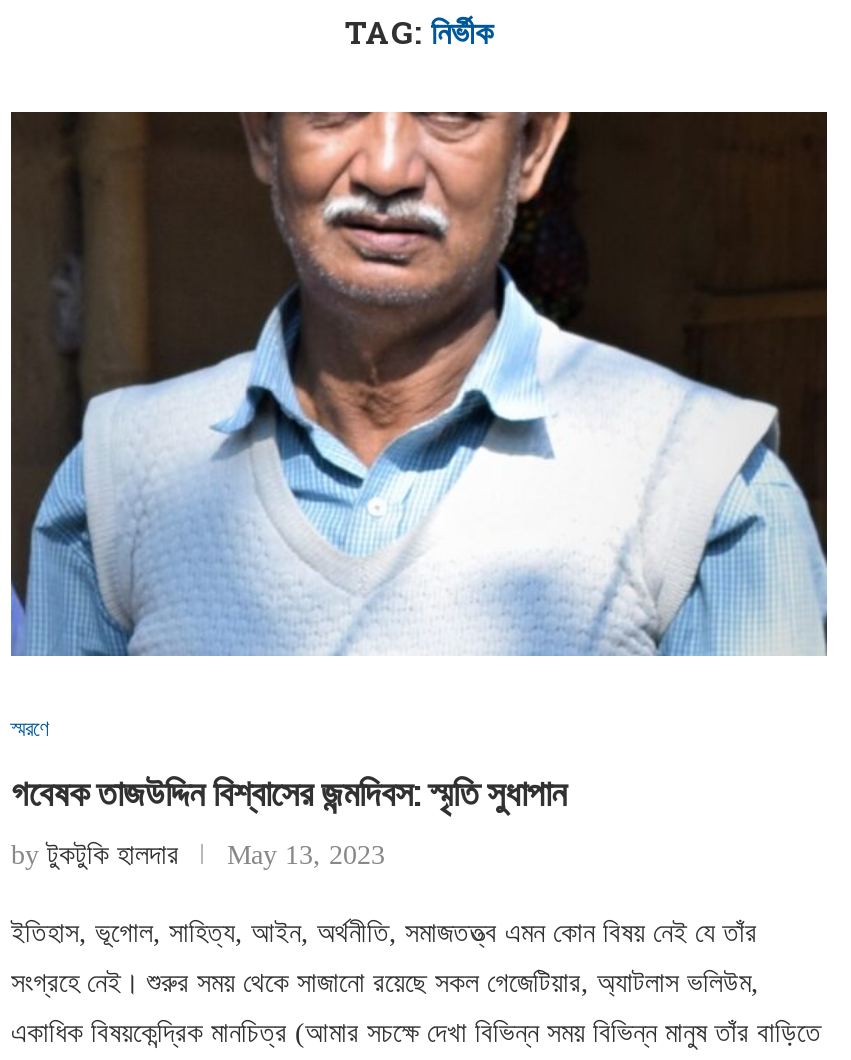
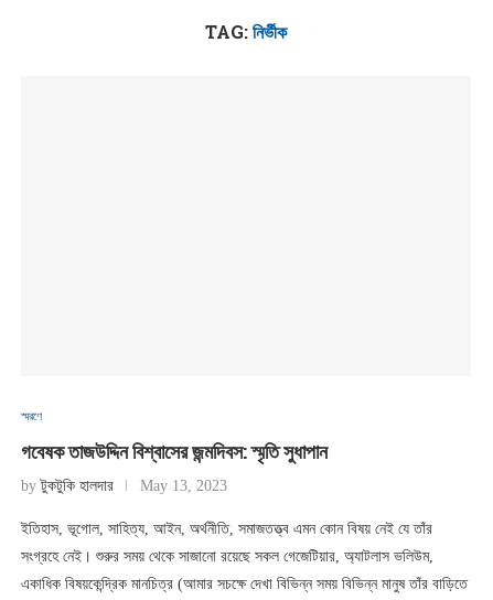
- [image]
